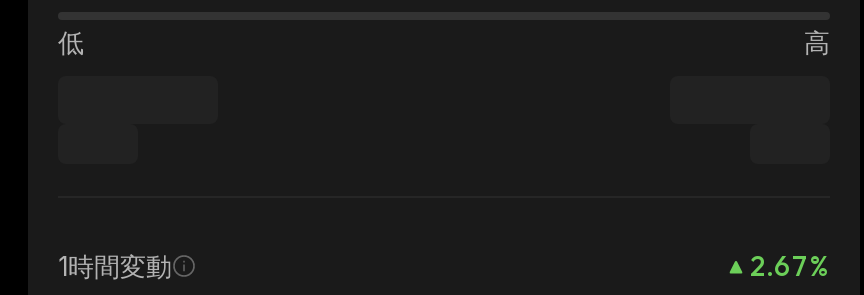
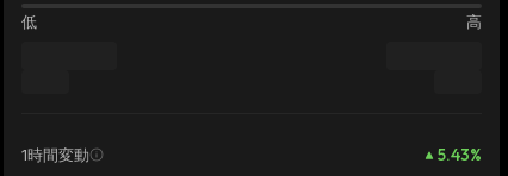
- 2.67%
+ 5.43%
